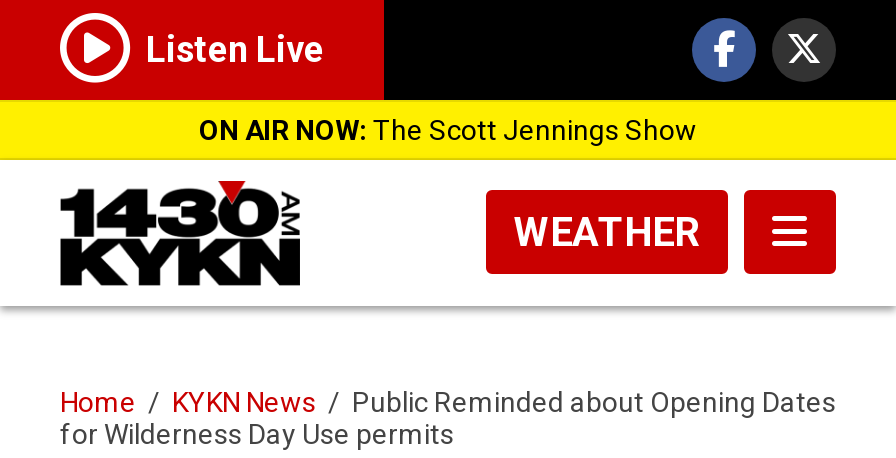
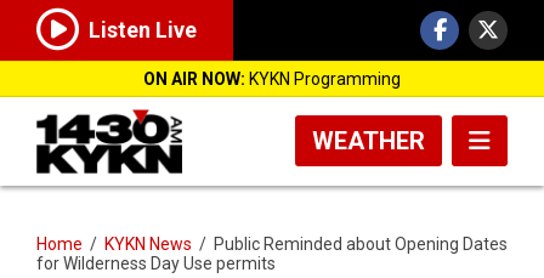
- ON AIR NOW: The Scott Jennings Show
+ ON AIR NOW: KYKN Programming
